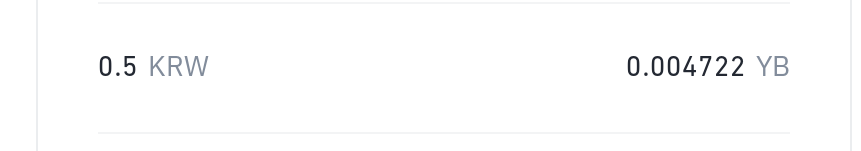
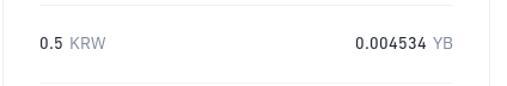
- 0.004722 YB
+ 0.004534 YB
